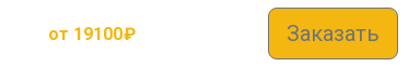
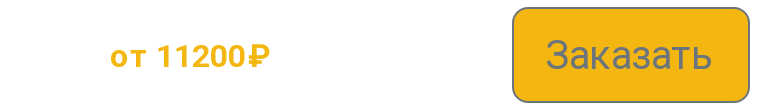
- от 19100₽
+ от 11200₽
